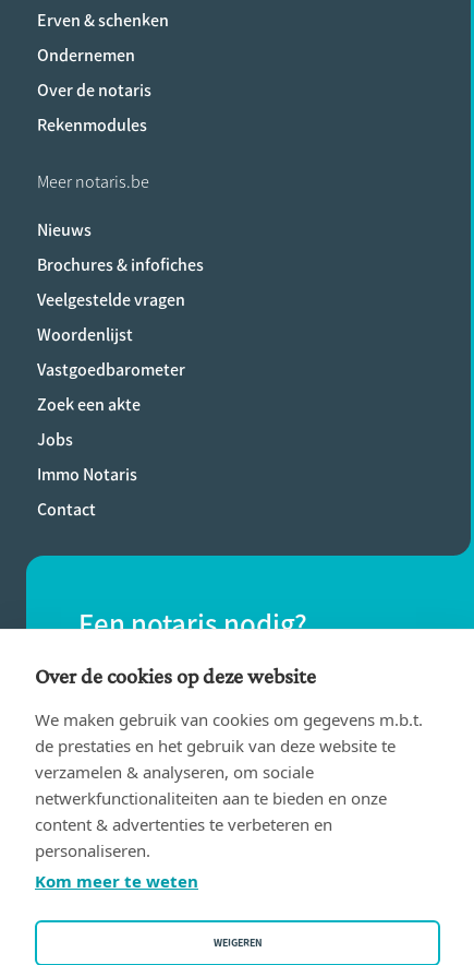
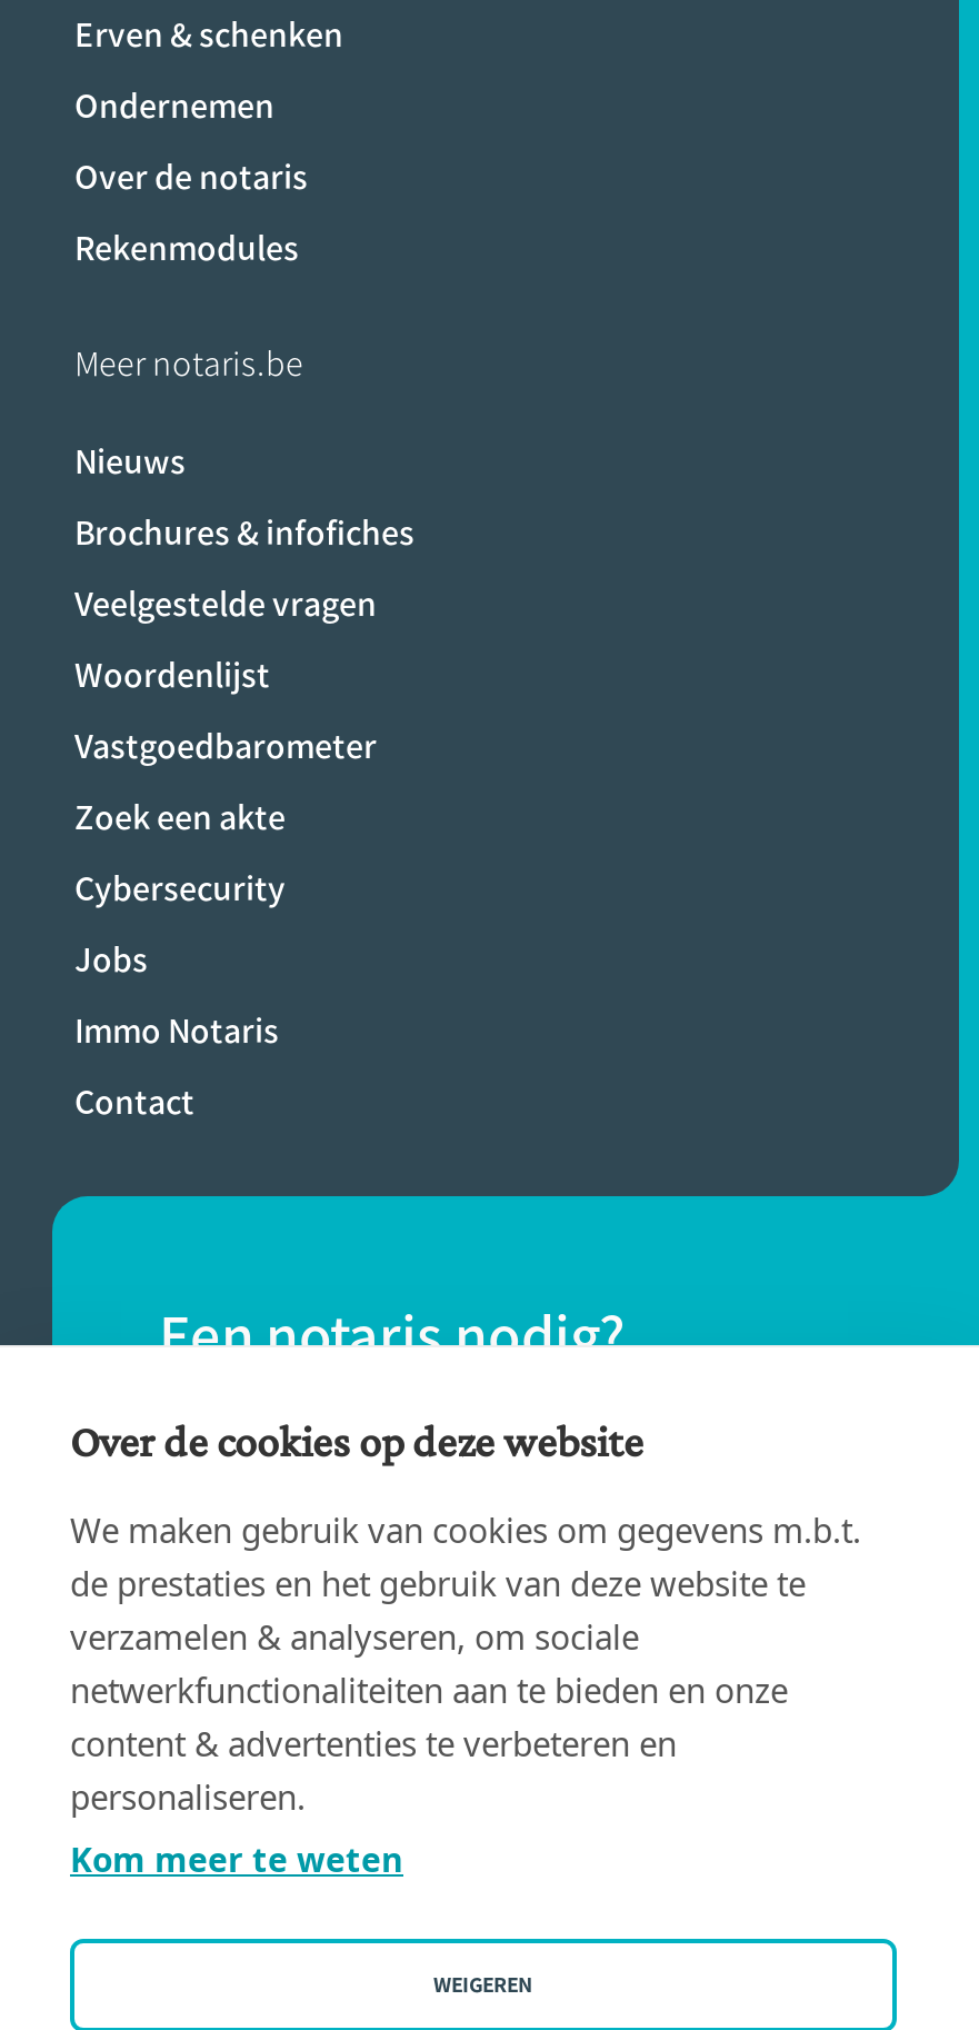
+ Cybersecurity
